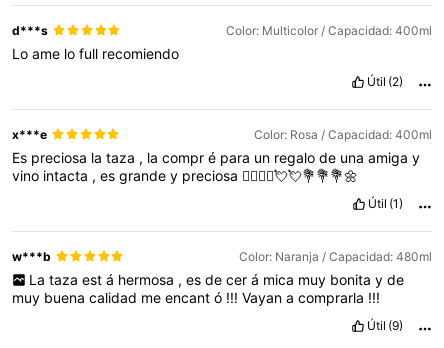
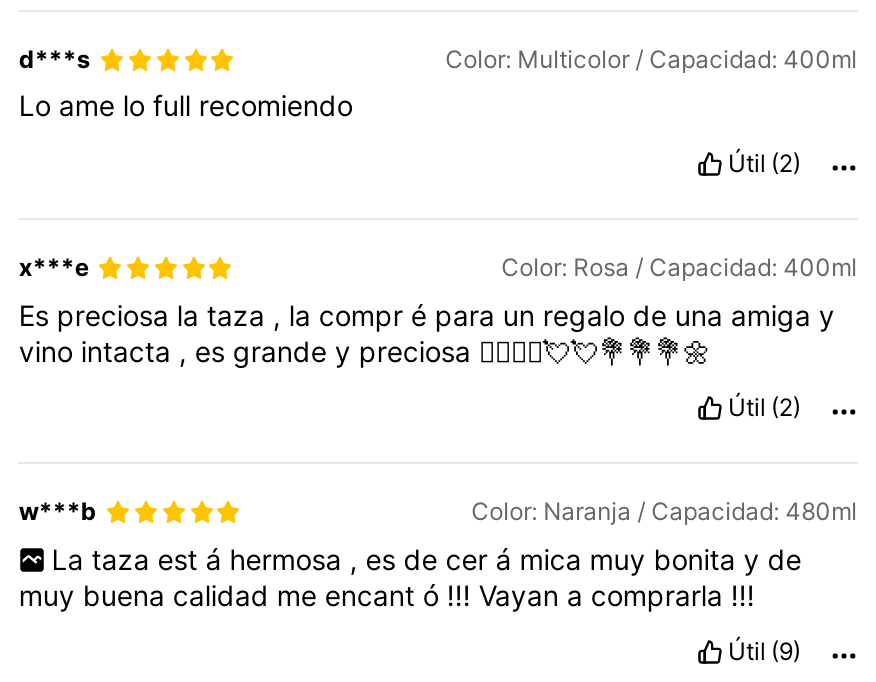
- Útil (1)
+ Útil (2)
